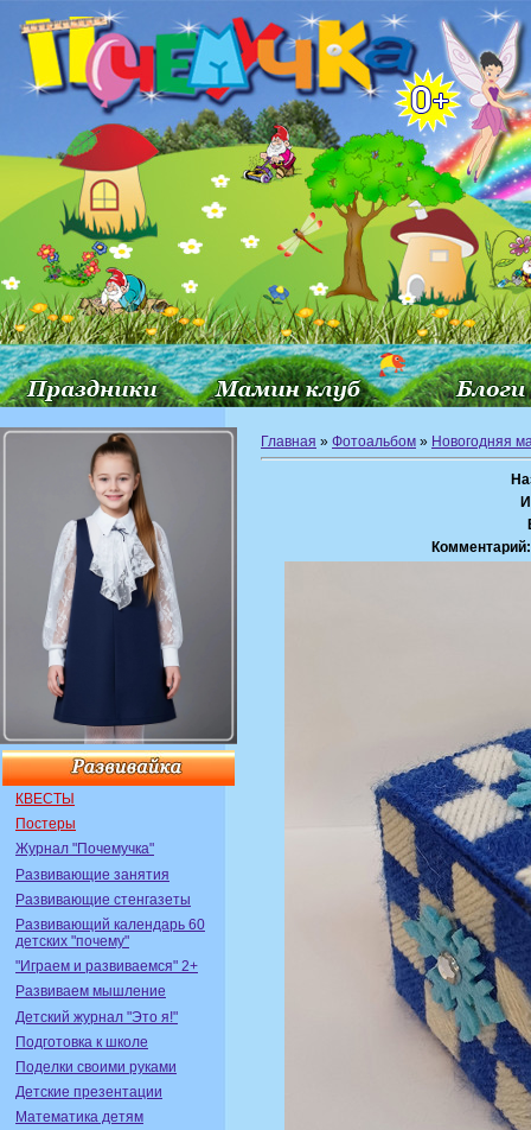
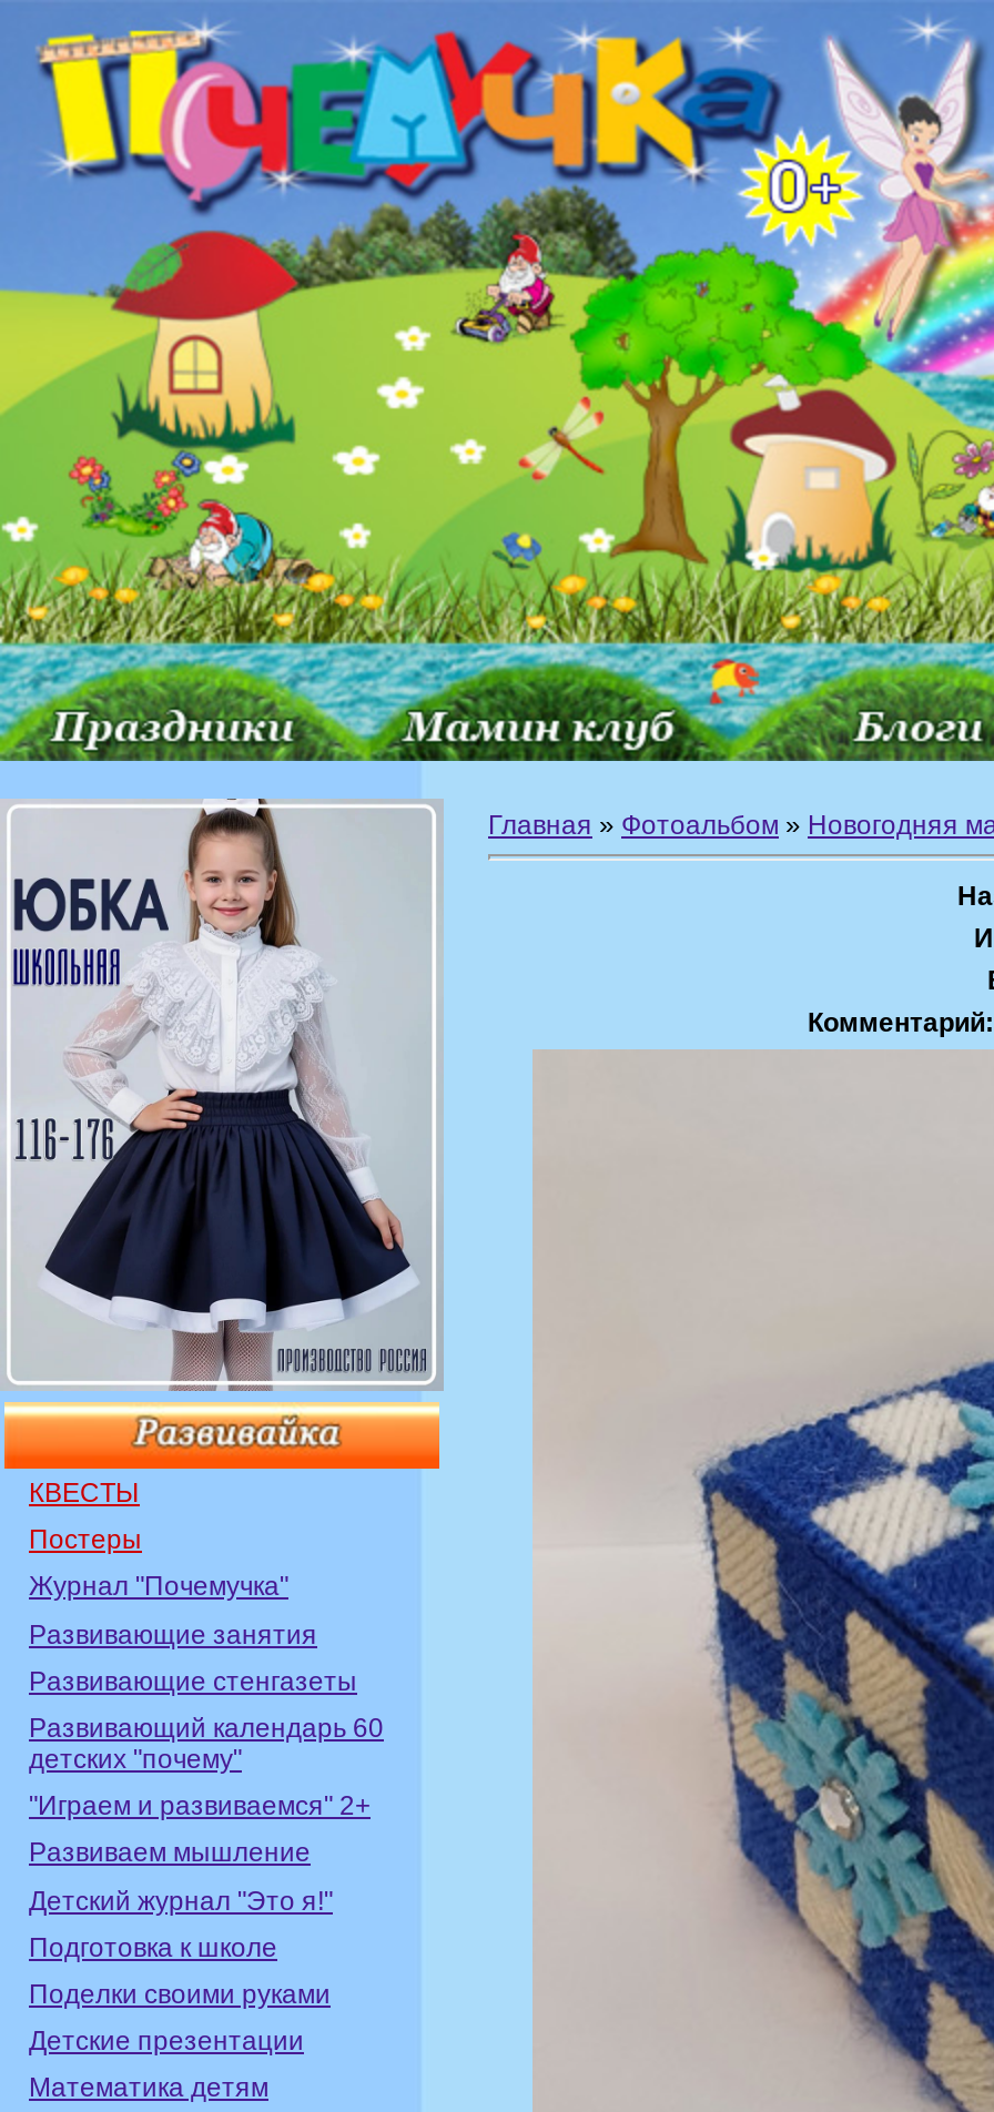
- [image]
+ [image]
